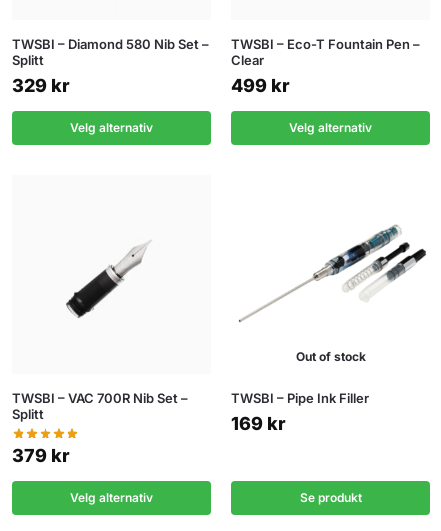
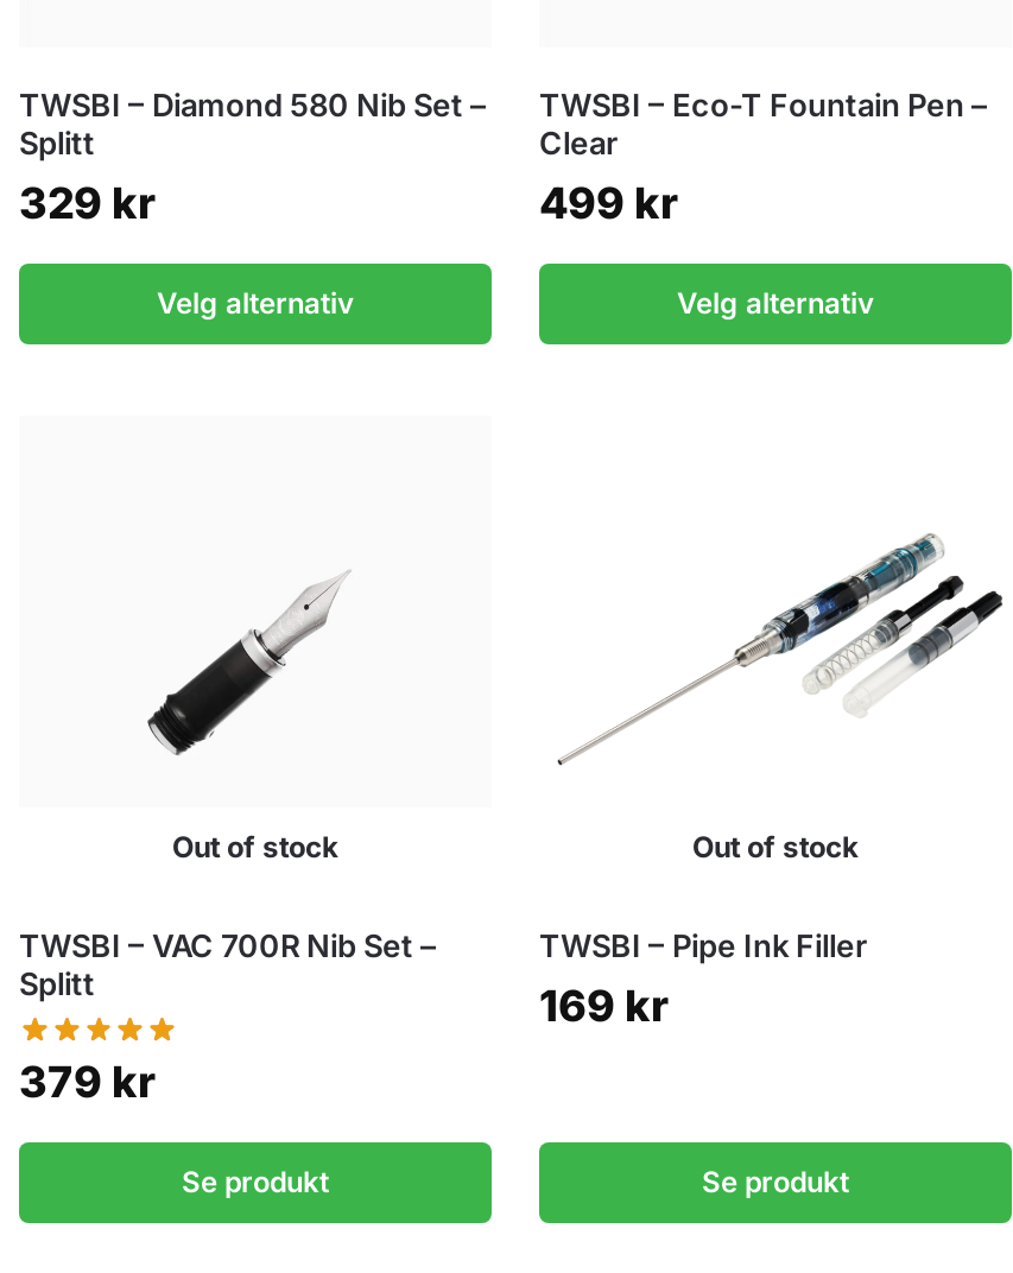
+ Out of stock

- Velg alternativ
+ Se produkt
